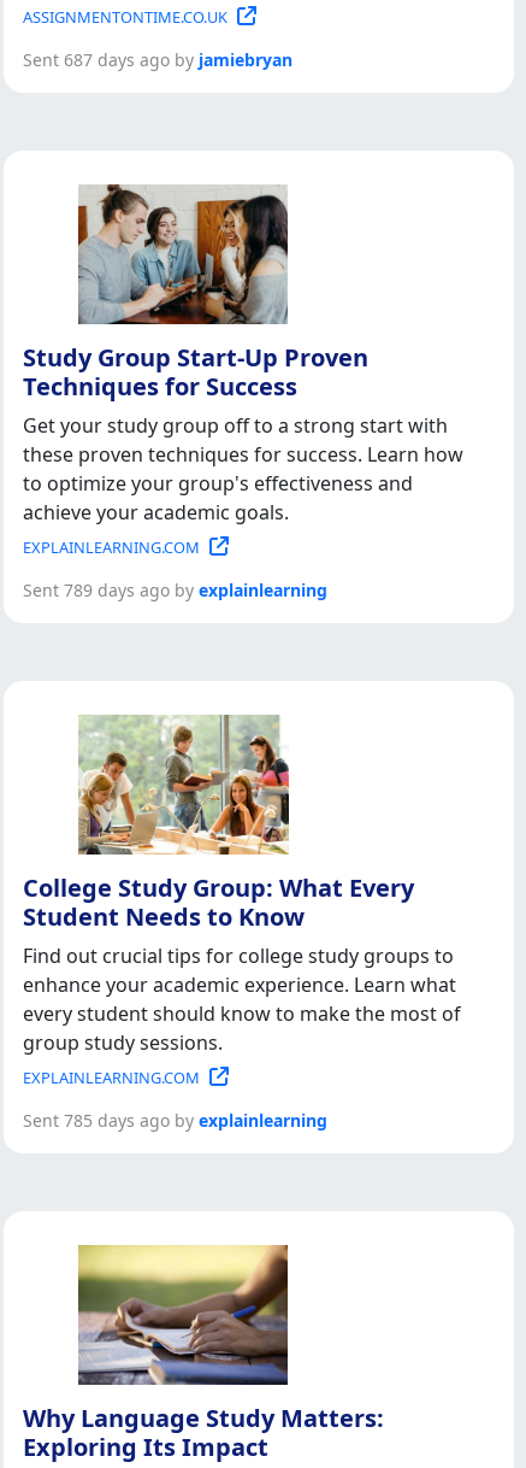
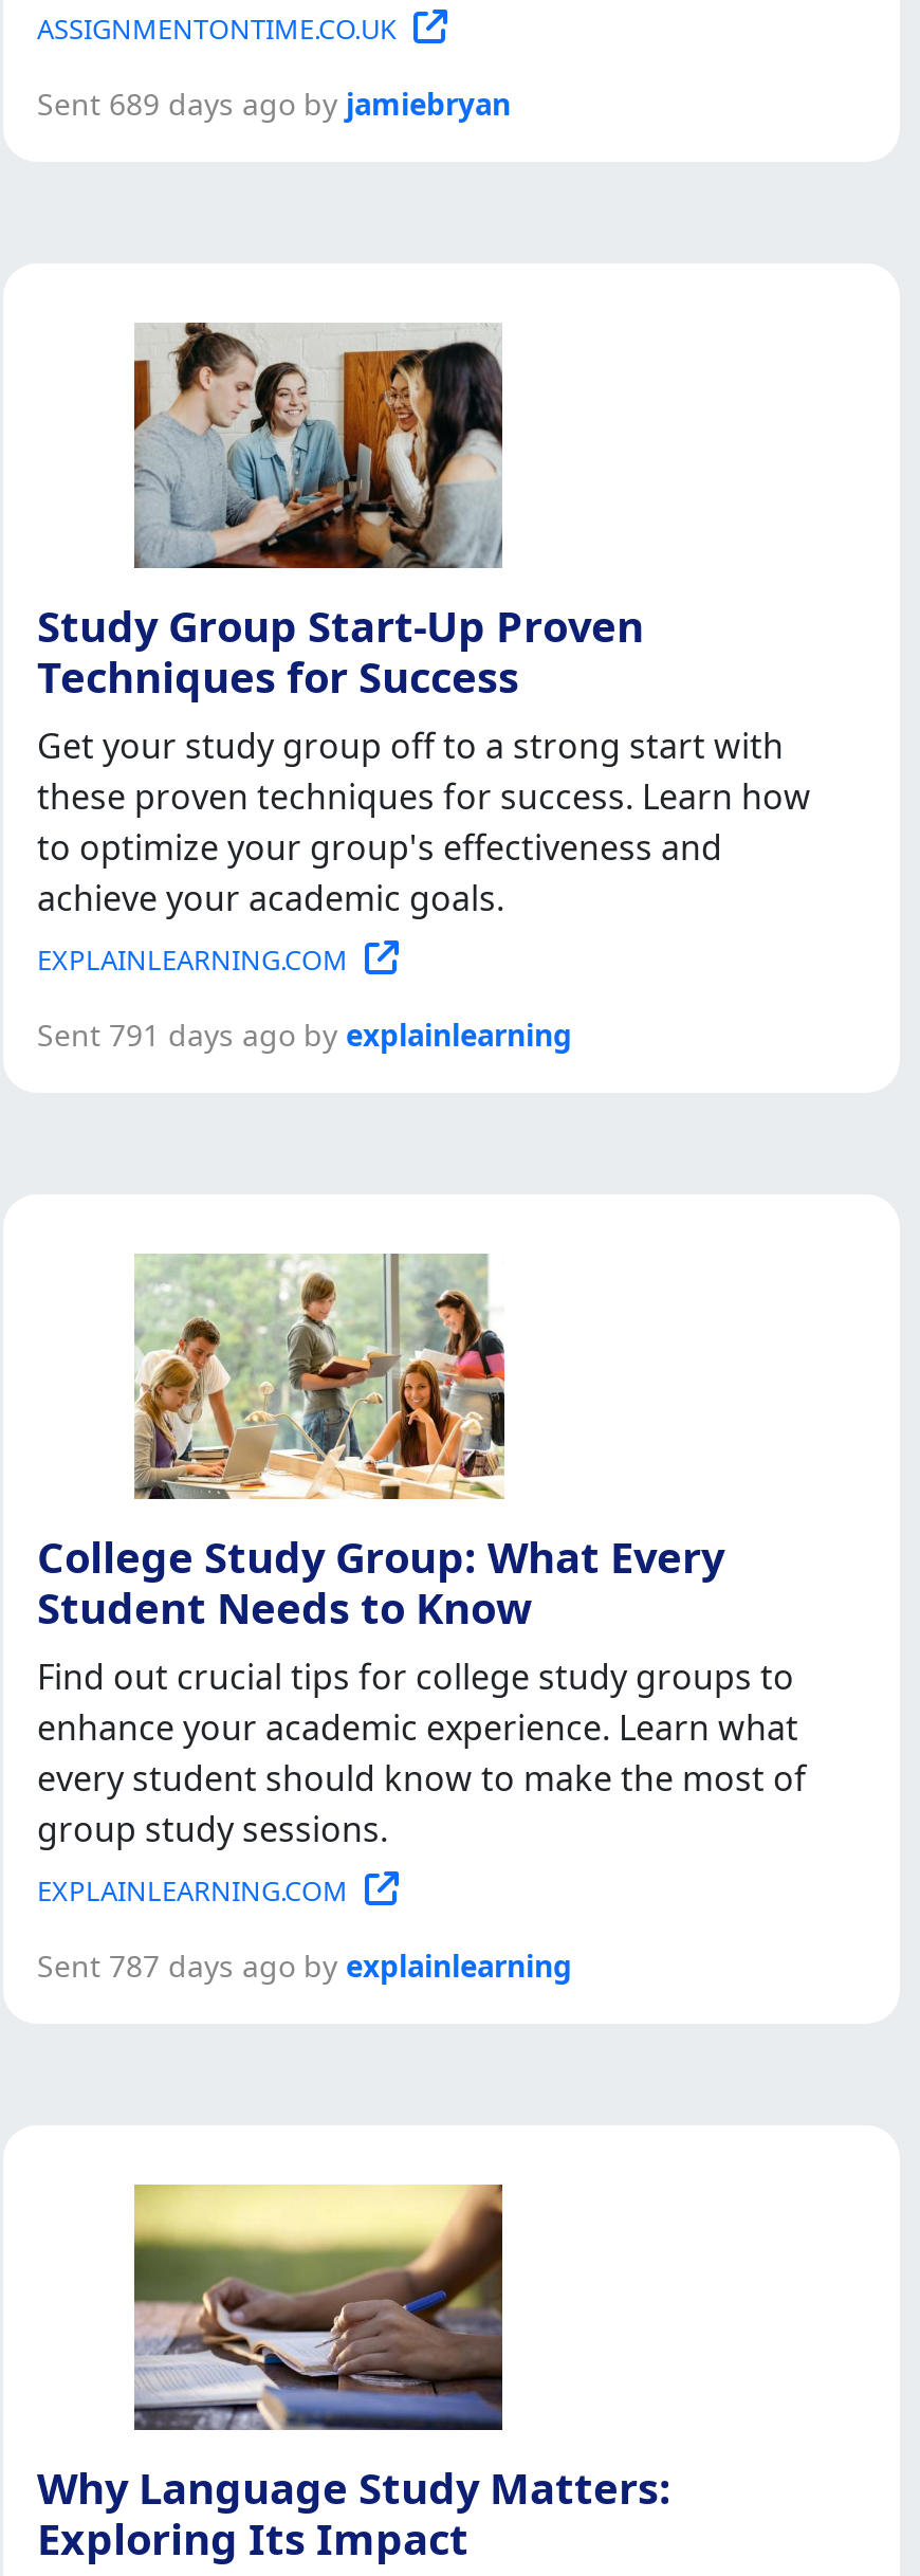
- Sent 687 days ago by jamiebryan
+ Sent 689 days ago by jamiebryan

- Sent 789 days ago by explainlearning
+ Sent 791 days ago by explainlearning

- Sent 785 days ago by explainlearning
+ Sent 787 days ago by explainlearning
